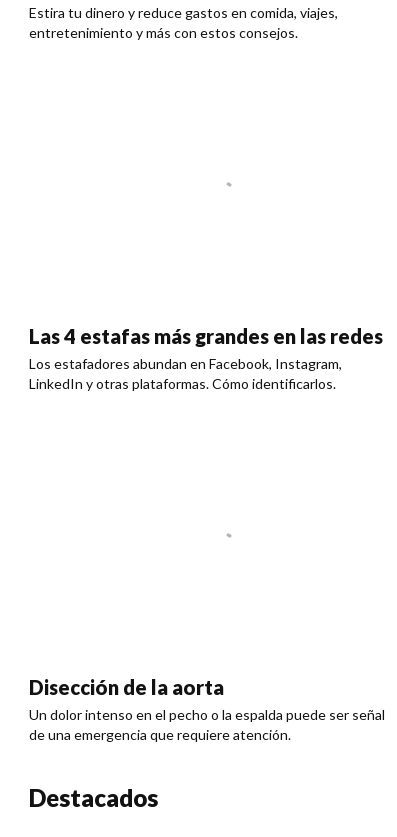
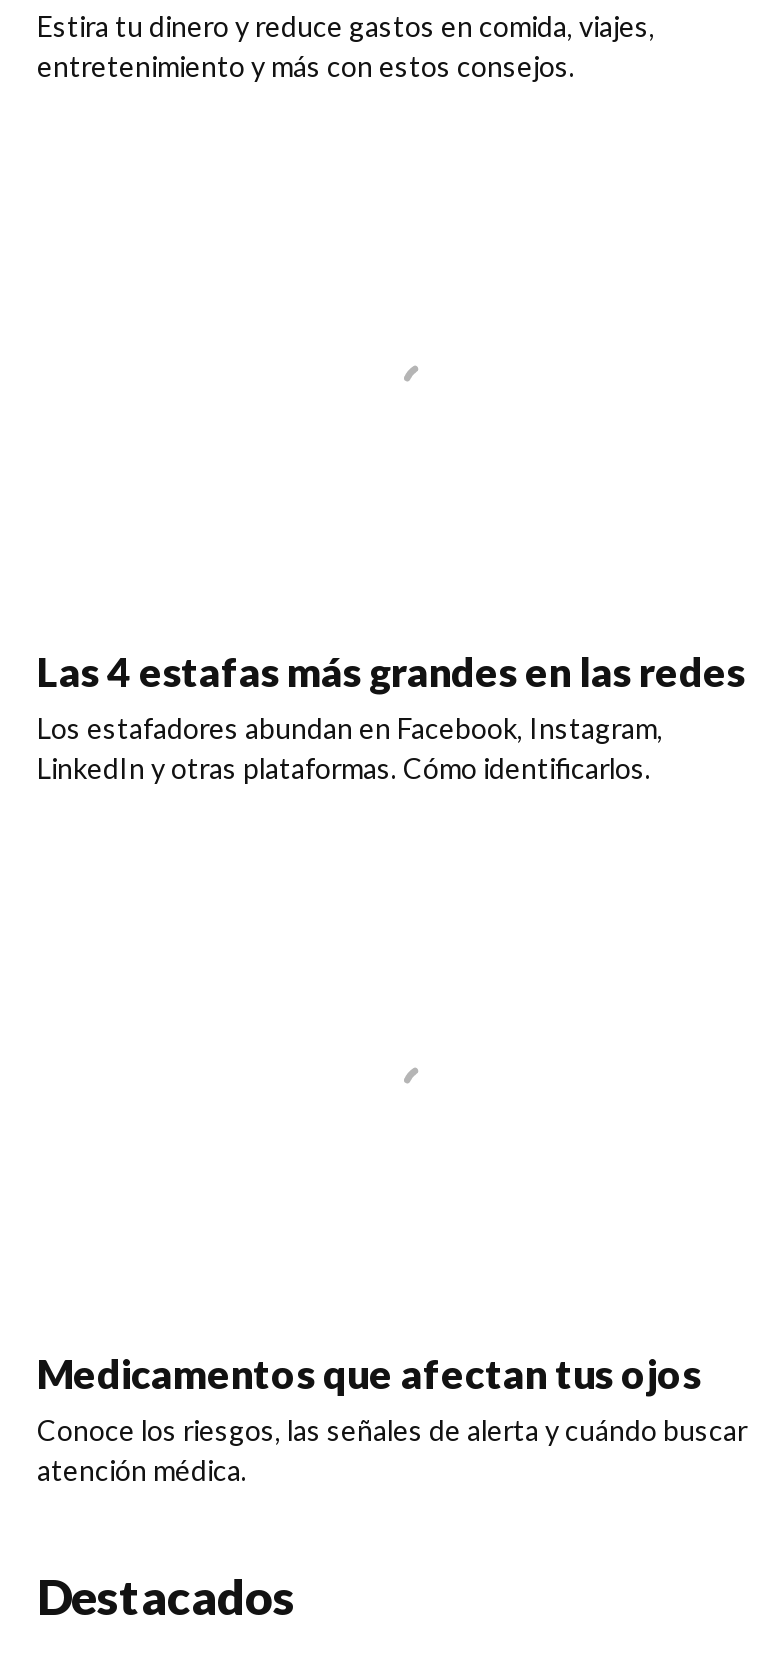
- Disección de la aorta
- Un dolor intenso en el pecho o la espalda puede ser señal
- de una emergencia que requiere atención.
+ Medicamentos que afectan tus ojos
+ Conoce los riesgos, las señales de alerta y cuándo buscar
+ atención médica.
